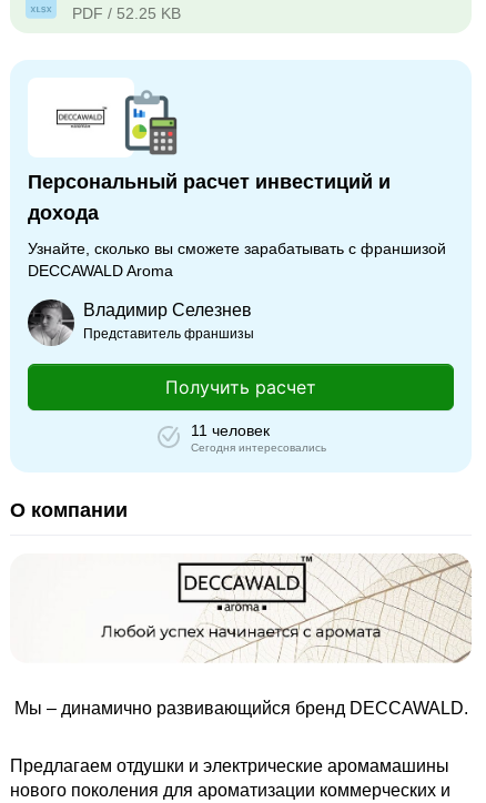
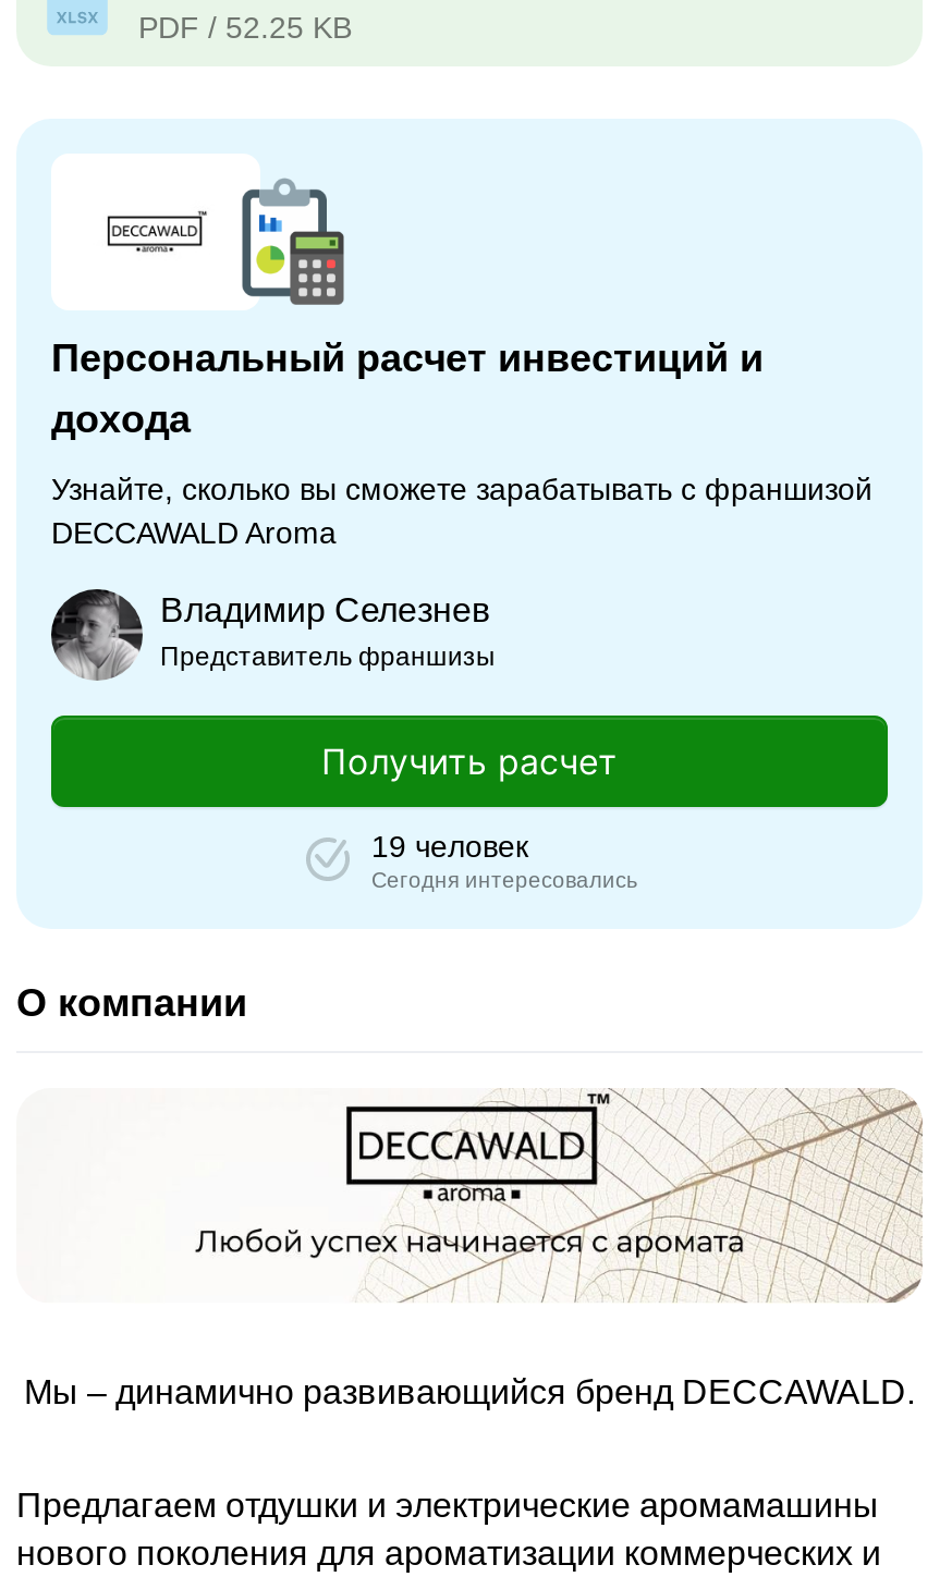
- 11 человек
+ 19 человек
